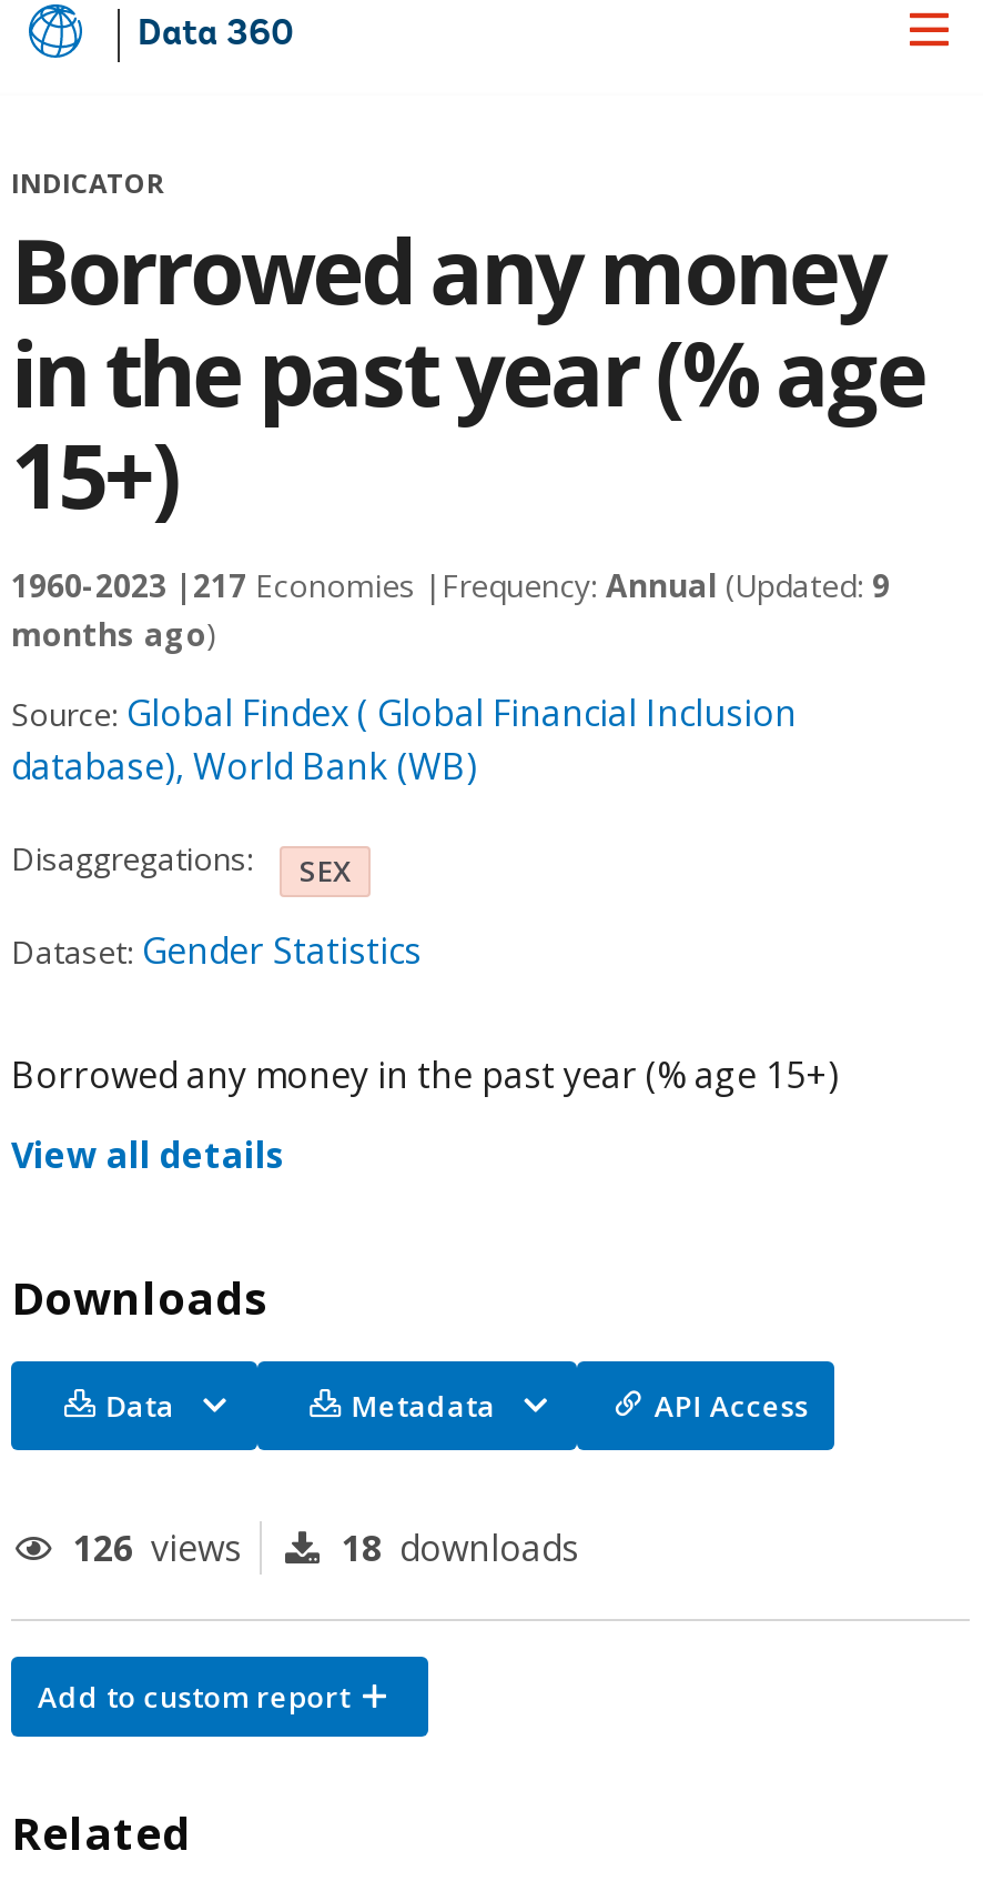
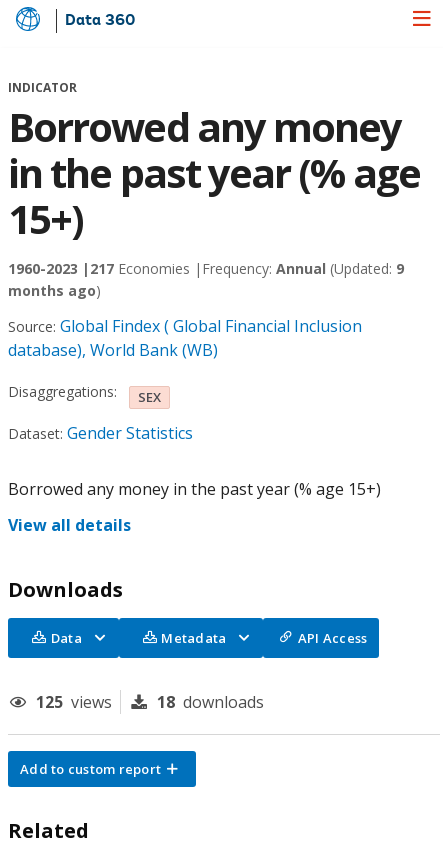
- 126 views
+ 125 views
